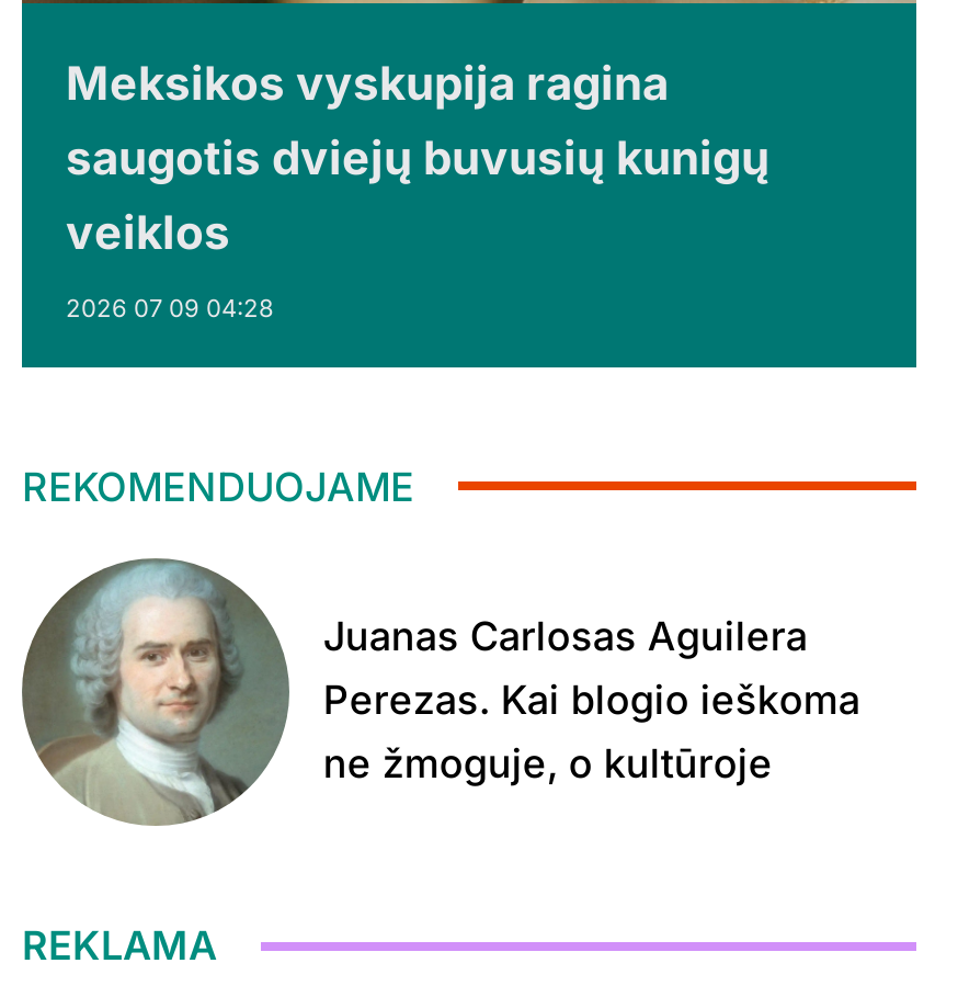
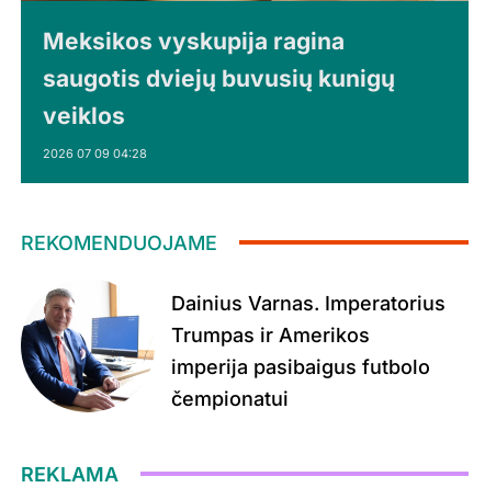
- [image]
- Juanas Carlosas Aguilera
- Perezas. Kai blogio ieškoma
- ne žmoguje, o kultūroje
+ [image]
+ Dainius Varnas. Imperatorius
+ Trumpas ir Amerikos
+ imperija pasibaigus futbolo
+ čempionatui
